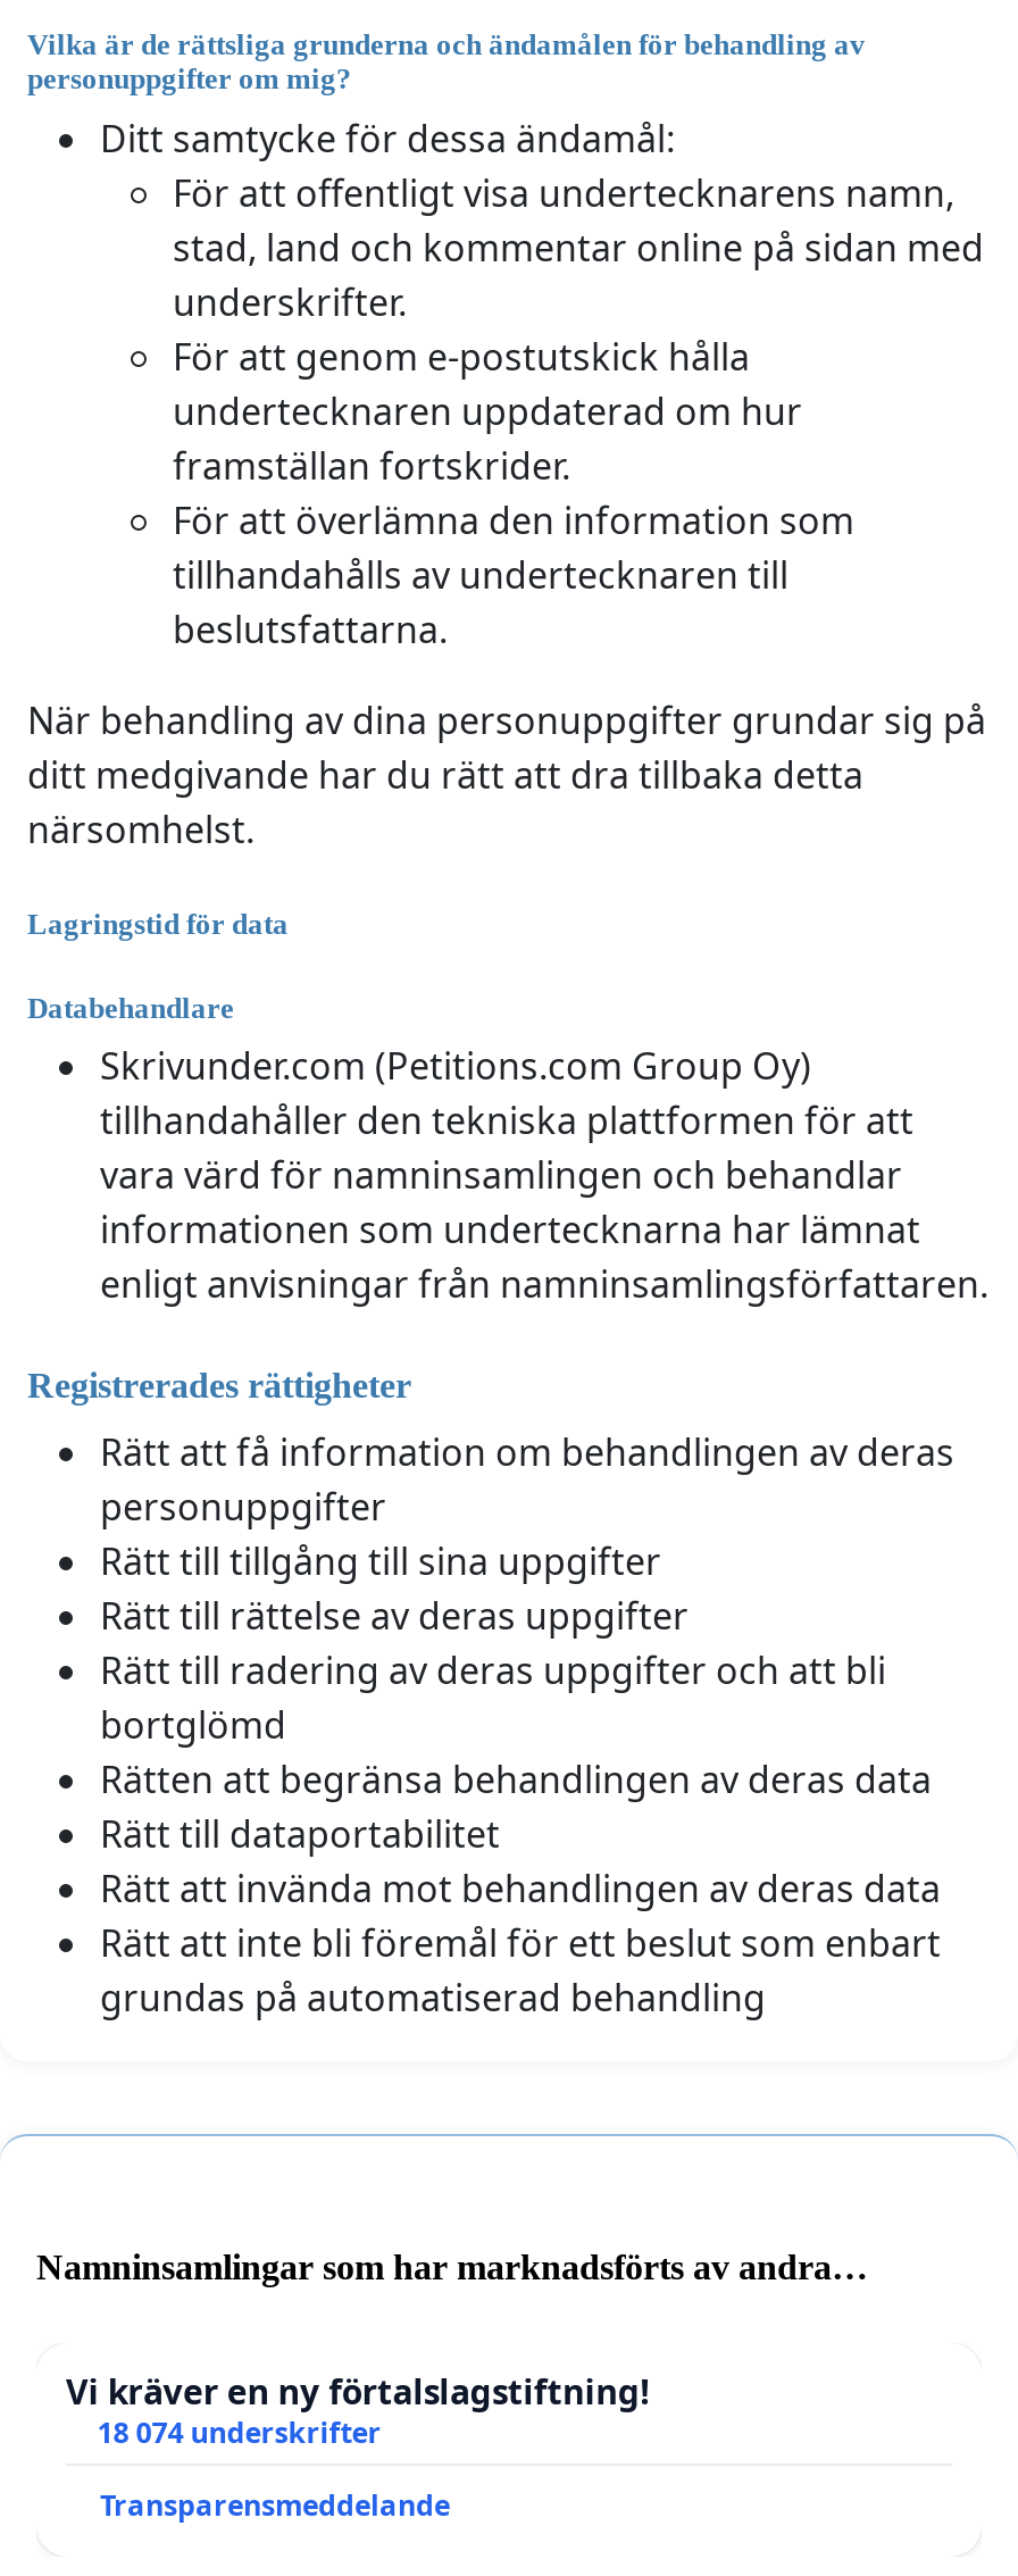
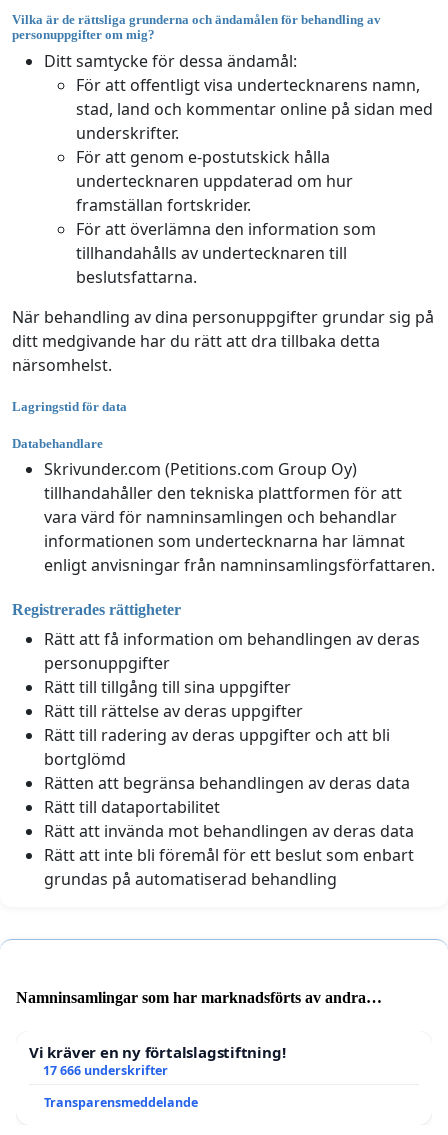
- 18 074 underskrifter
+ 17 666 underskrifter
